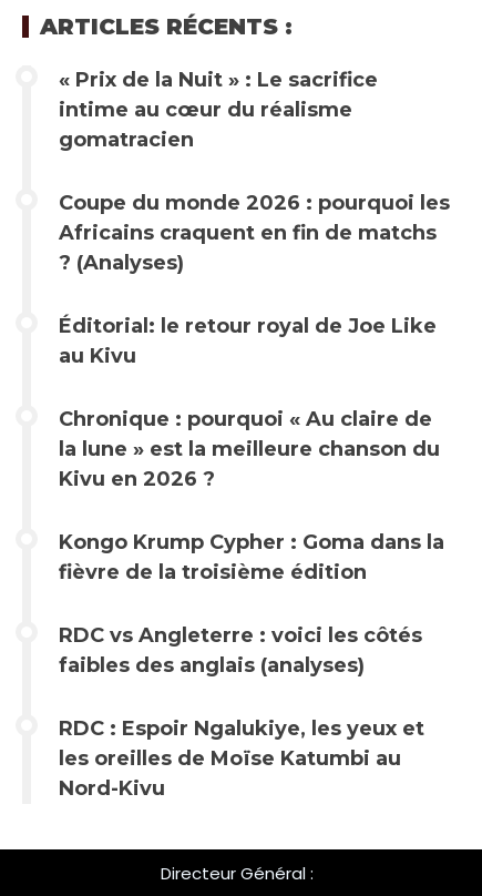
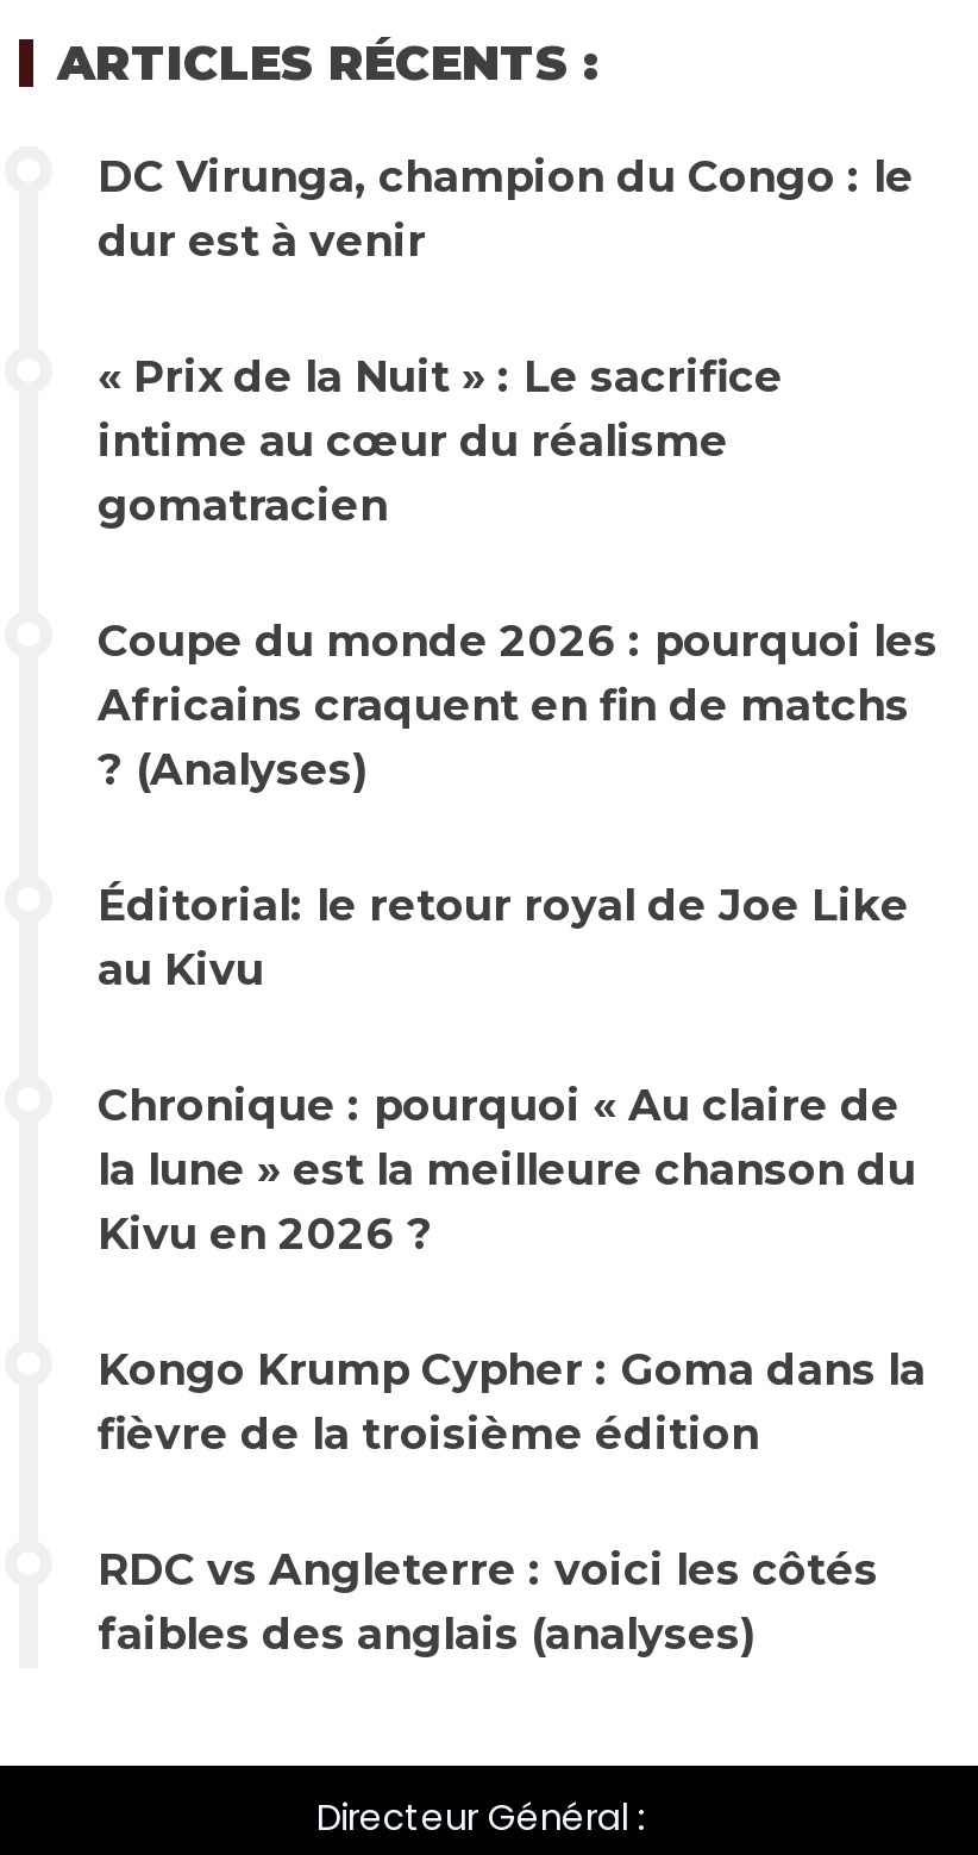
+ DC Virunga, champion du Congo : le
+ dur est à venir

moved down: « Prix de la Nuit » : Le sacrifice | intime au cœur du réalisme | gomatracien | ... | RDC vs Angleterre : voici les côtés | faibles des anglais (analyses)

- RDC : Espoir Ngalukiye, les yeux et
- les oreilles de Moïse Katumbi au
- Nord-Kivu
